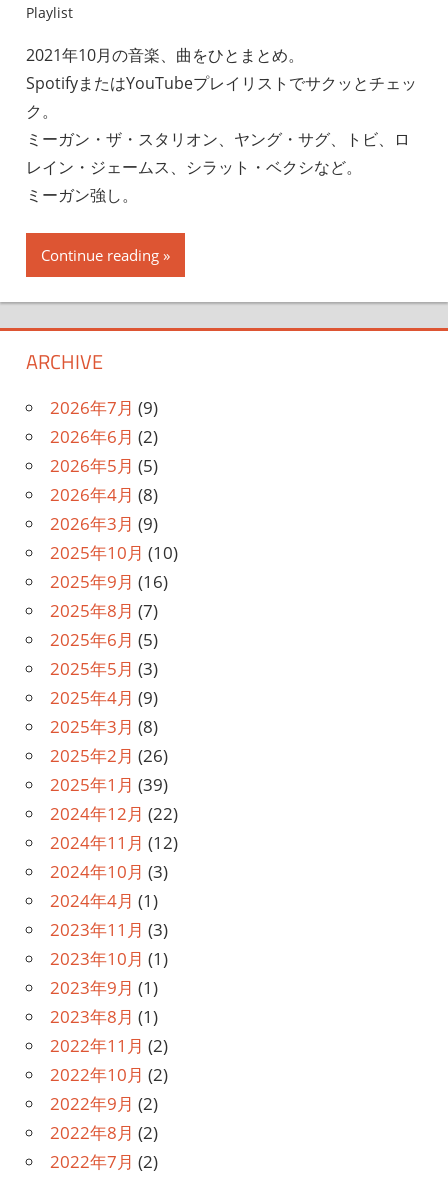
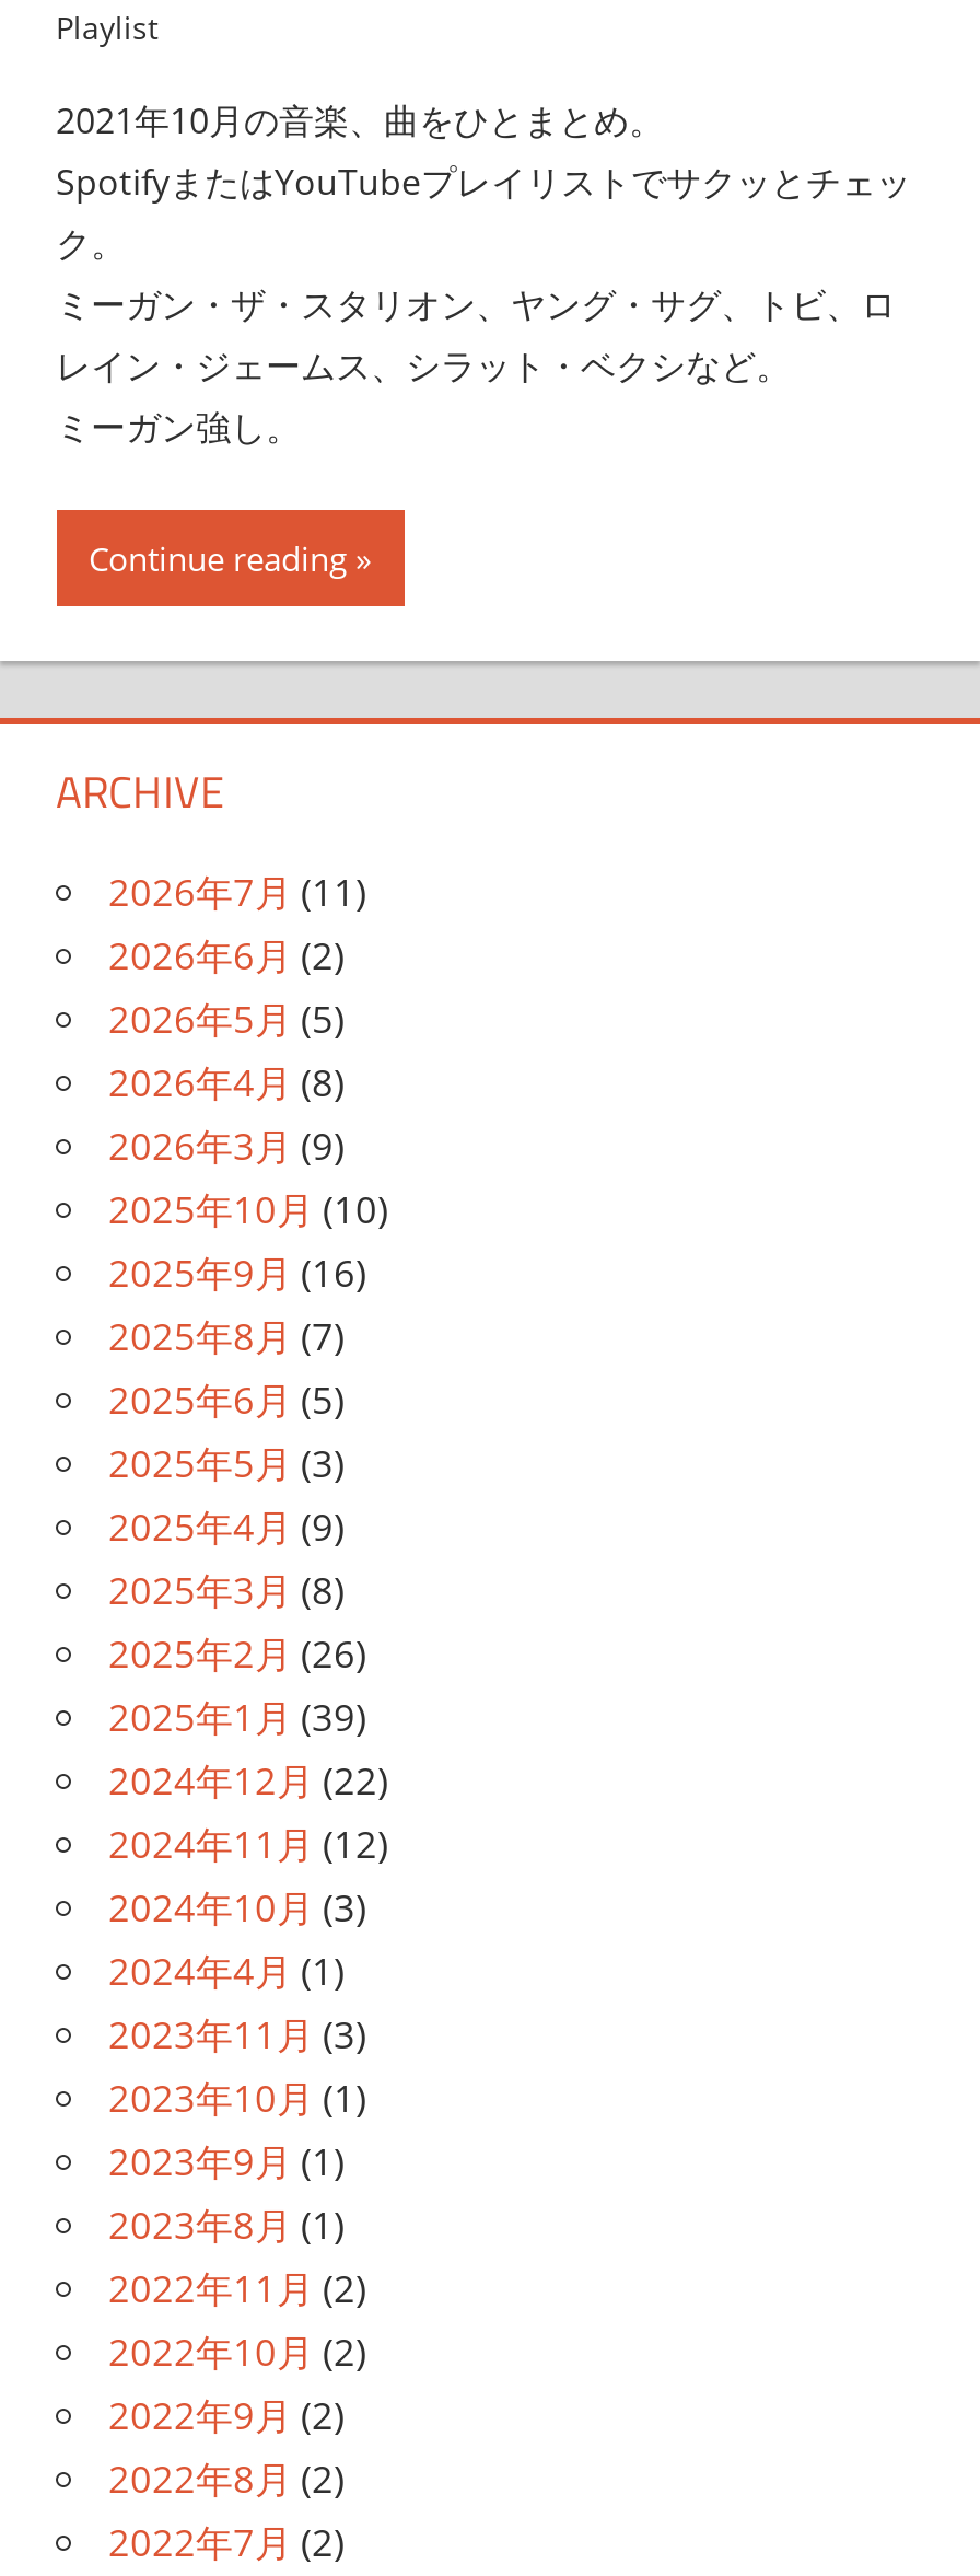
- 2026年7月(9)
+ 2026年7月(11)
